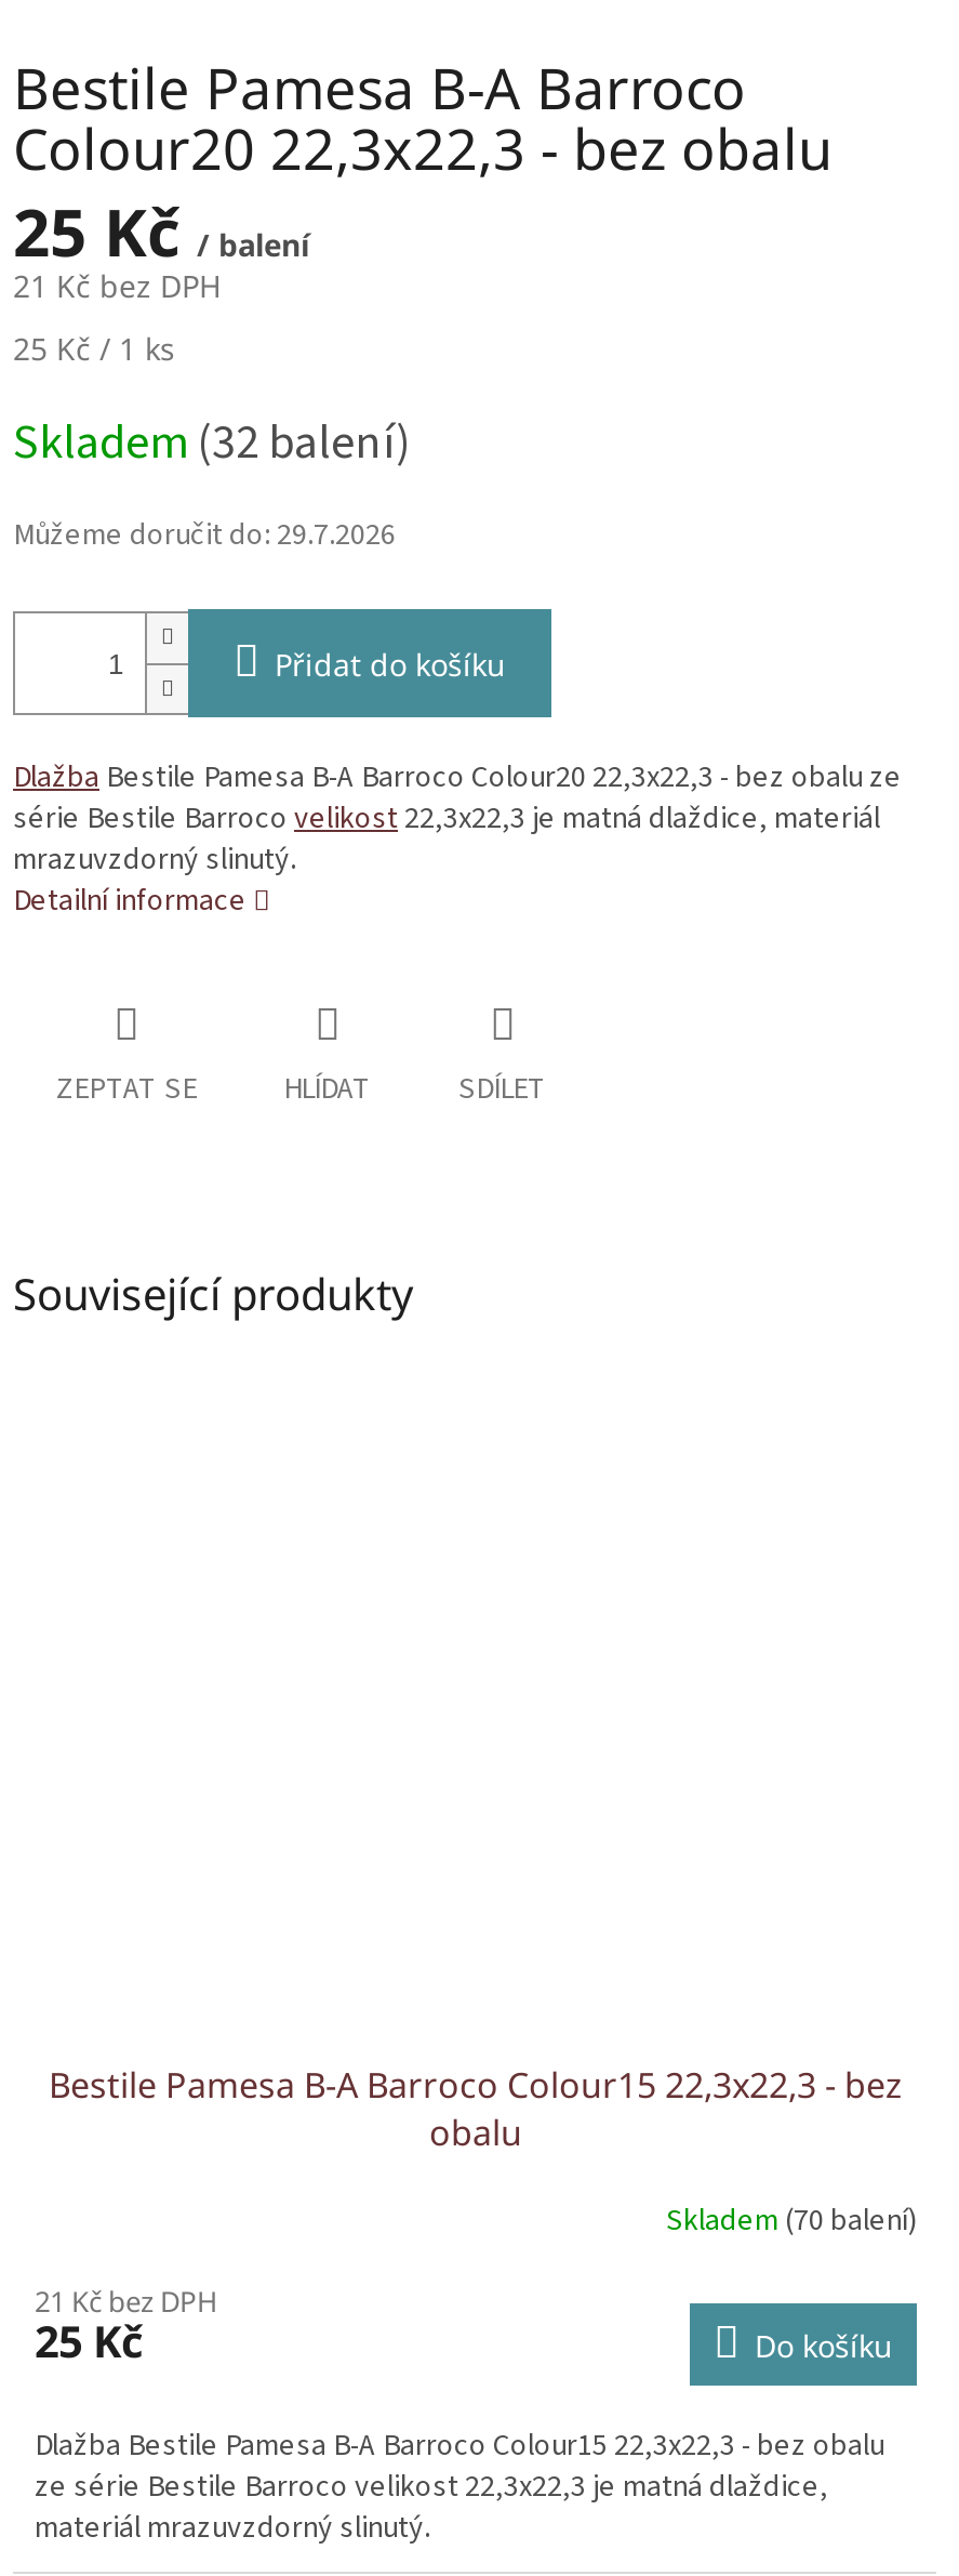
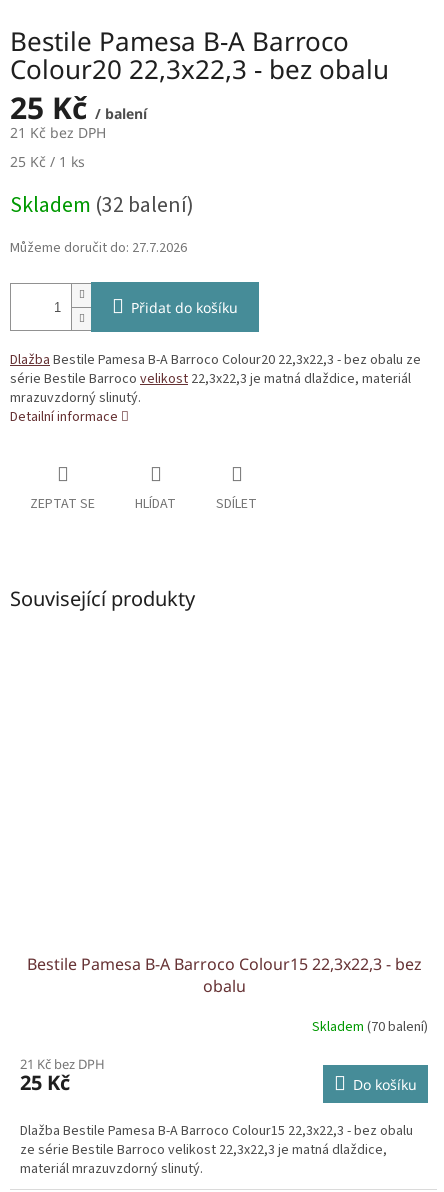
- Můžeme doručit do: 29.7.2026
+ Můžeme doručit do: 27.7.2026
